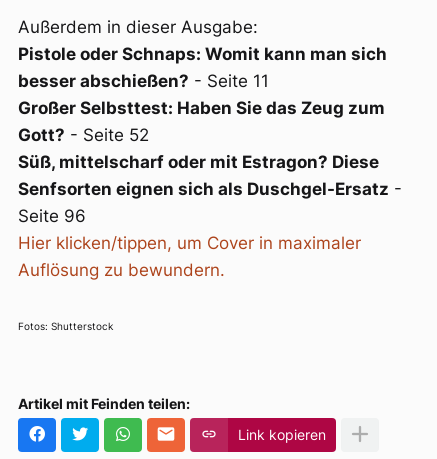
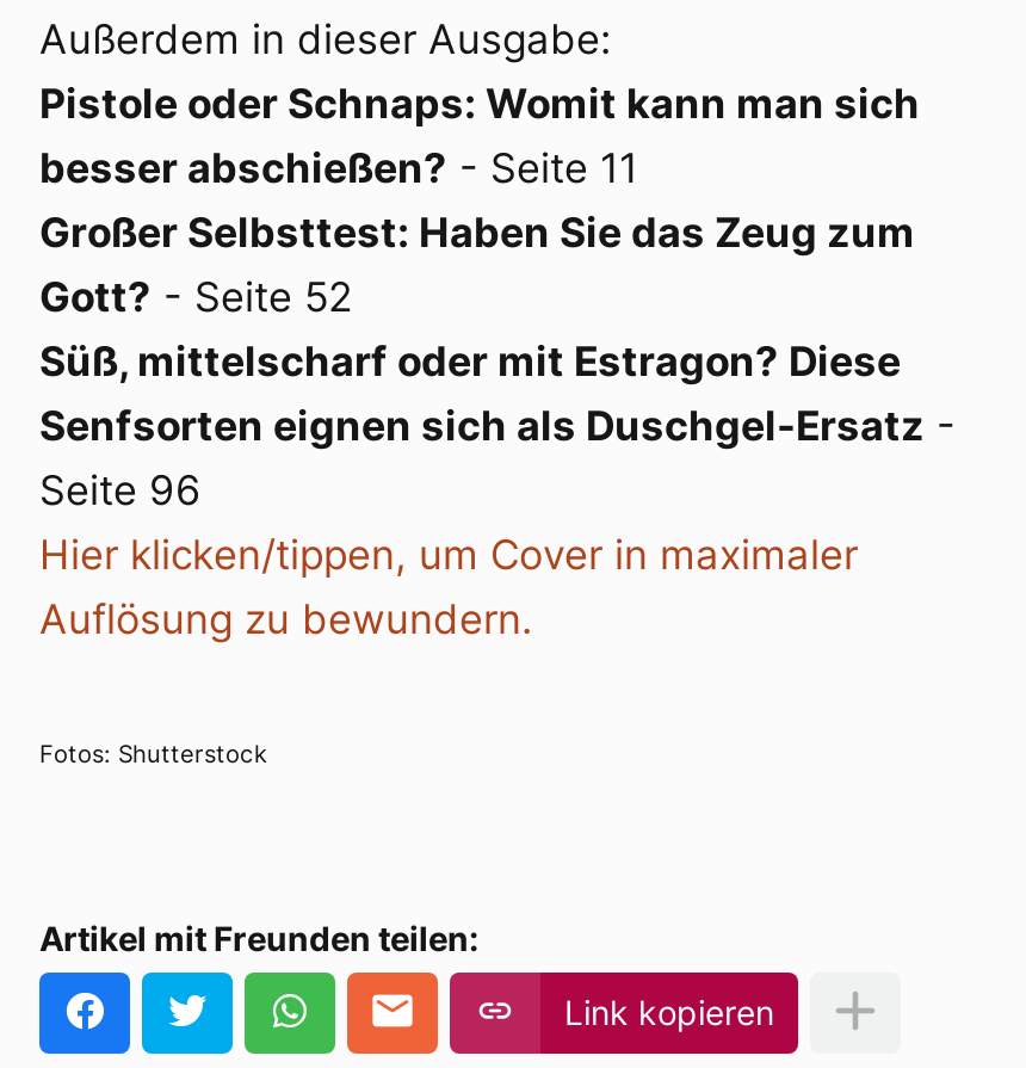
- Artikel mit Feinden teilen:
+ Artikel mit Freunden teilen:
